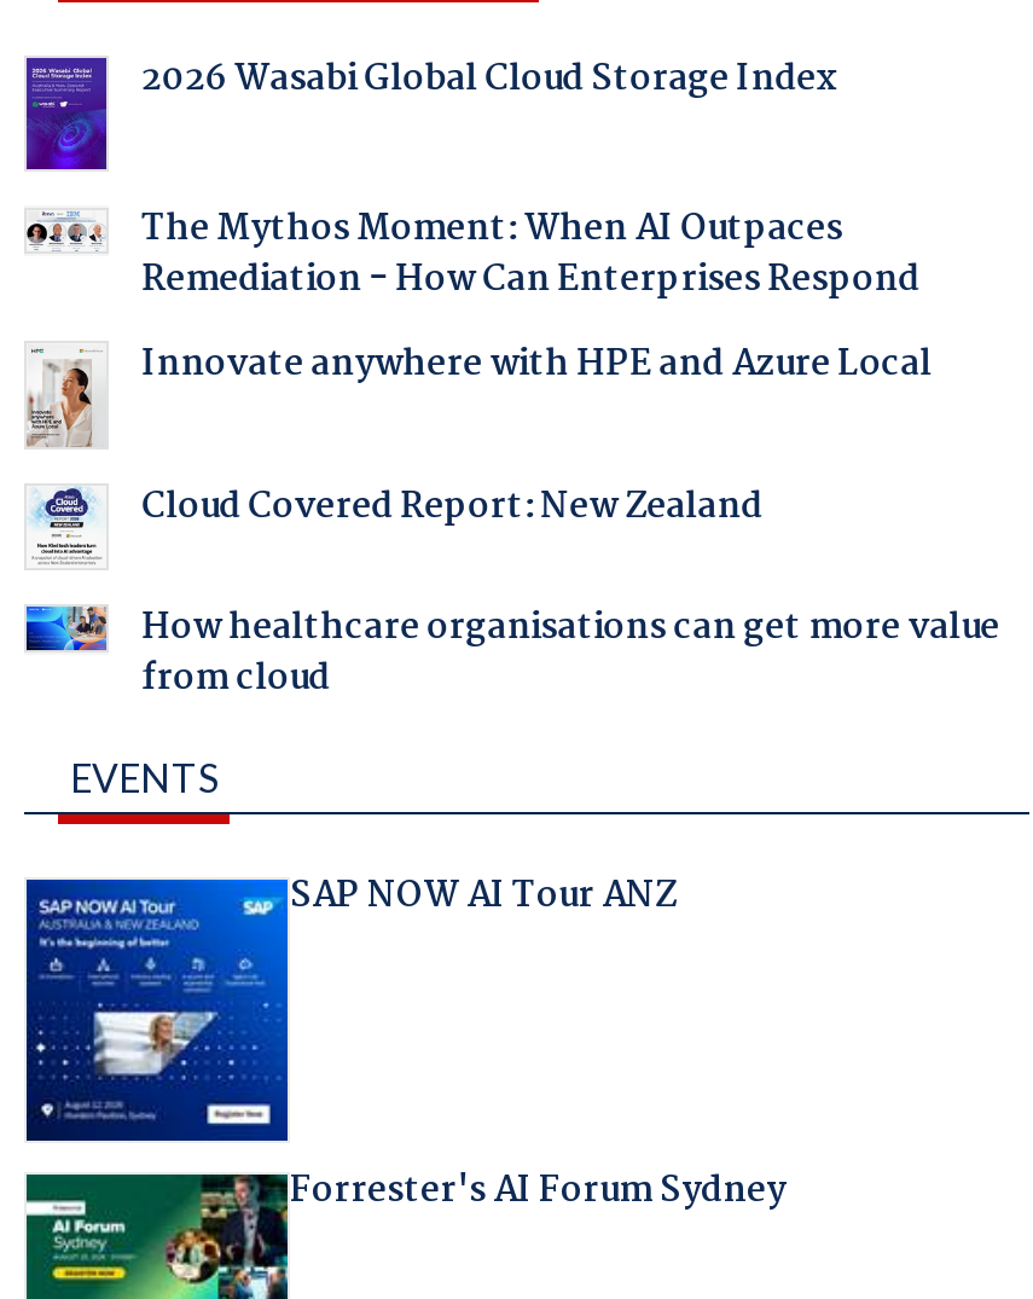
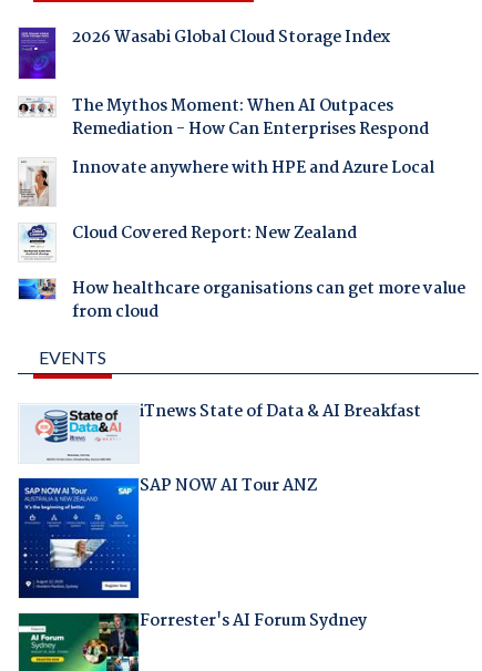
+ [image]
+ iTnews State of Data & AI Breakfast
